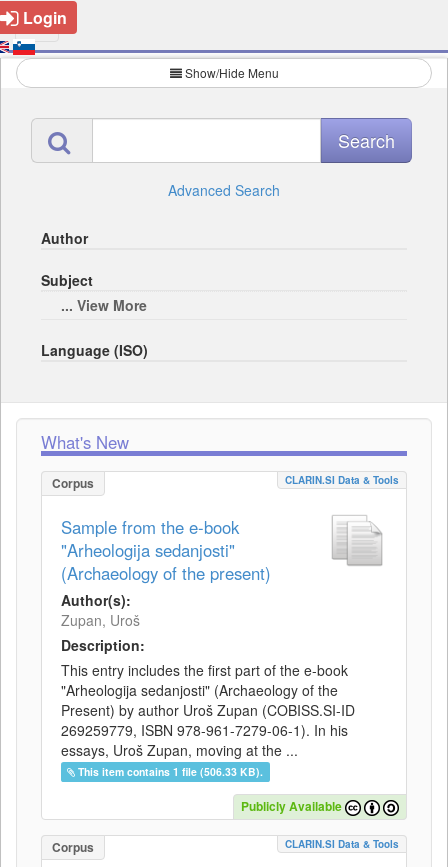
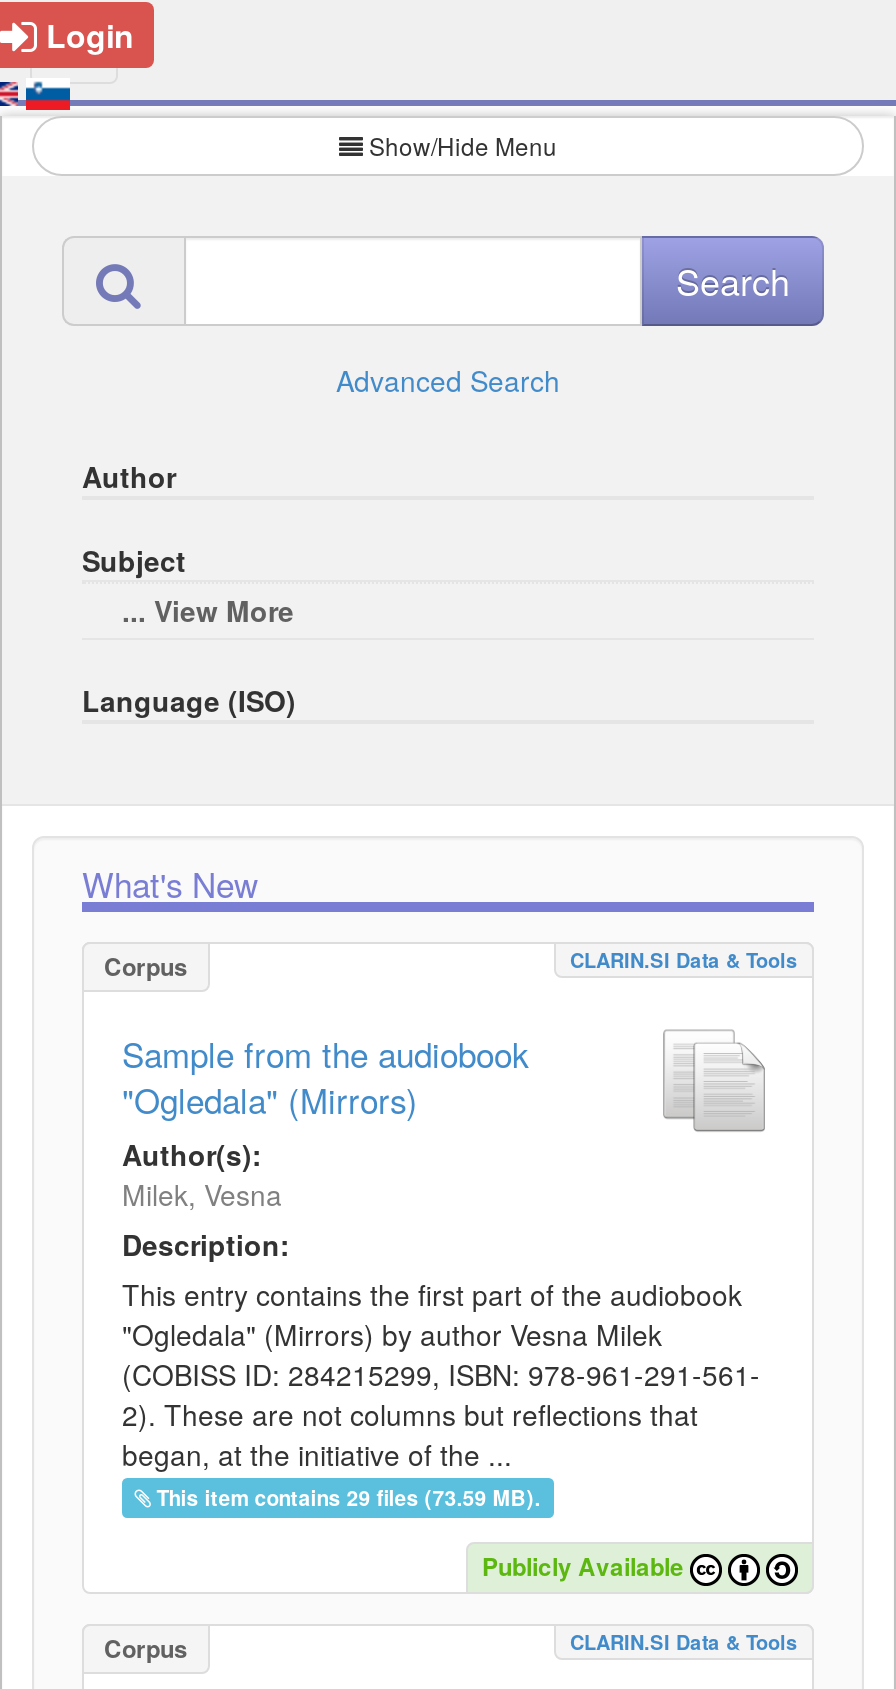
- Sample from the e-book
- "Arheologija sedanjosti"
- (Archaeology of the present)
+ Sample from the audiobook
+ "Ogledala" (Mirrors)

- Zupan, Uroš
+ Milek, Vesna

- This entry includes the first part of the e-book
- "Arheologija sedanjosti" (Archaeology of the
- Present) by author Uroš Zupan (COBISS.SI-ID
- 269259779, ISBN 978-961-7279-06-1). In his
- essays, Uroš Zupan, moving at the ...
- This item contains 1 file (506.33 KB).
+ This entry contains the first part of the audiobook
+ "Ogledala" (Mirrors) by author Vesna Milek
+ (COBISS ID: 284215299, ISBN: 978-961-291-561-
+ 2). These are not columns but reflections that
+ began, at the initiative of the ...
+ This item contains 29 files (73.59 MB).
